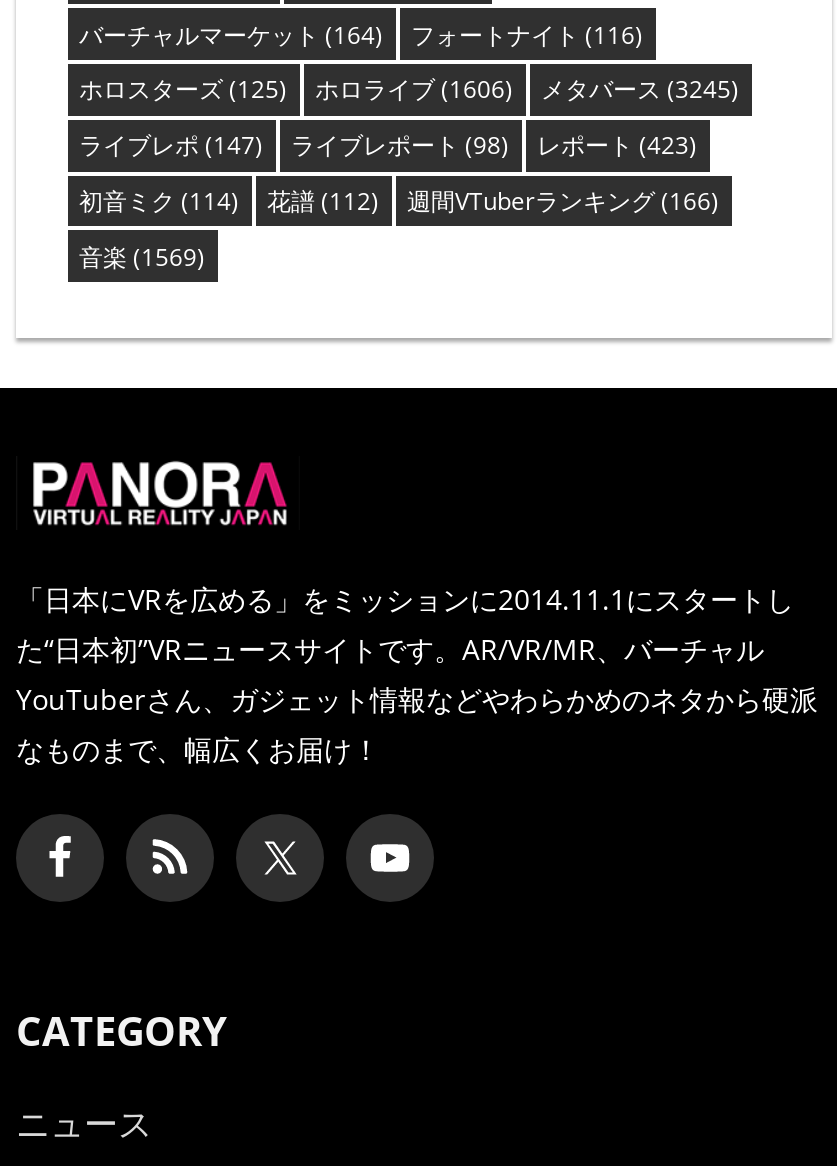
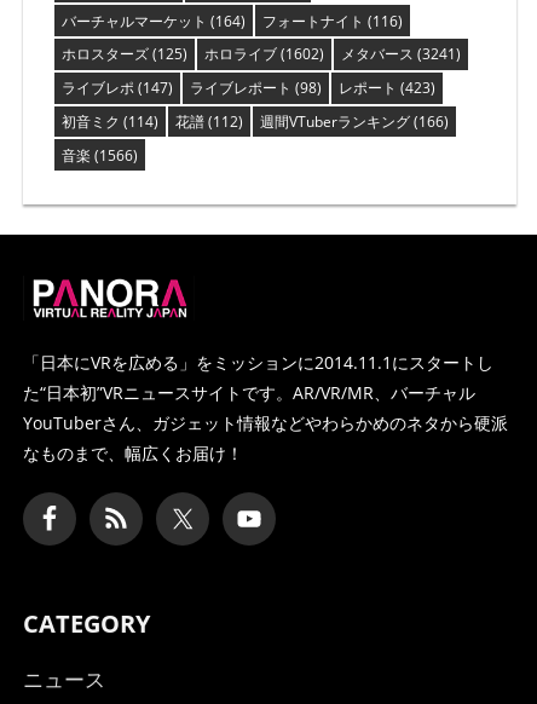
- ホロライブ(1606)
+ ホロライブ(1602)

- メタバース(3245)
+ メタバース(3241)

- 音楽(1569)
+ 音楽(1566)
